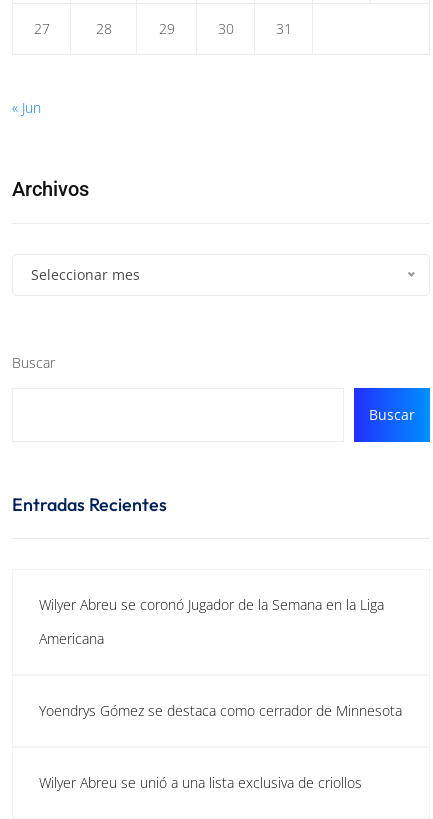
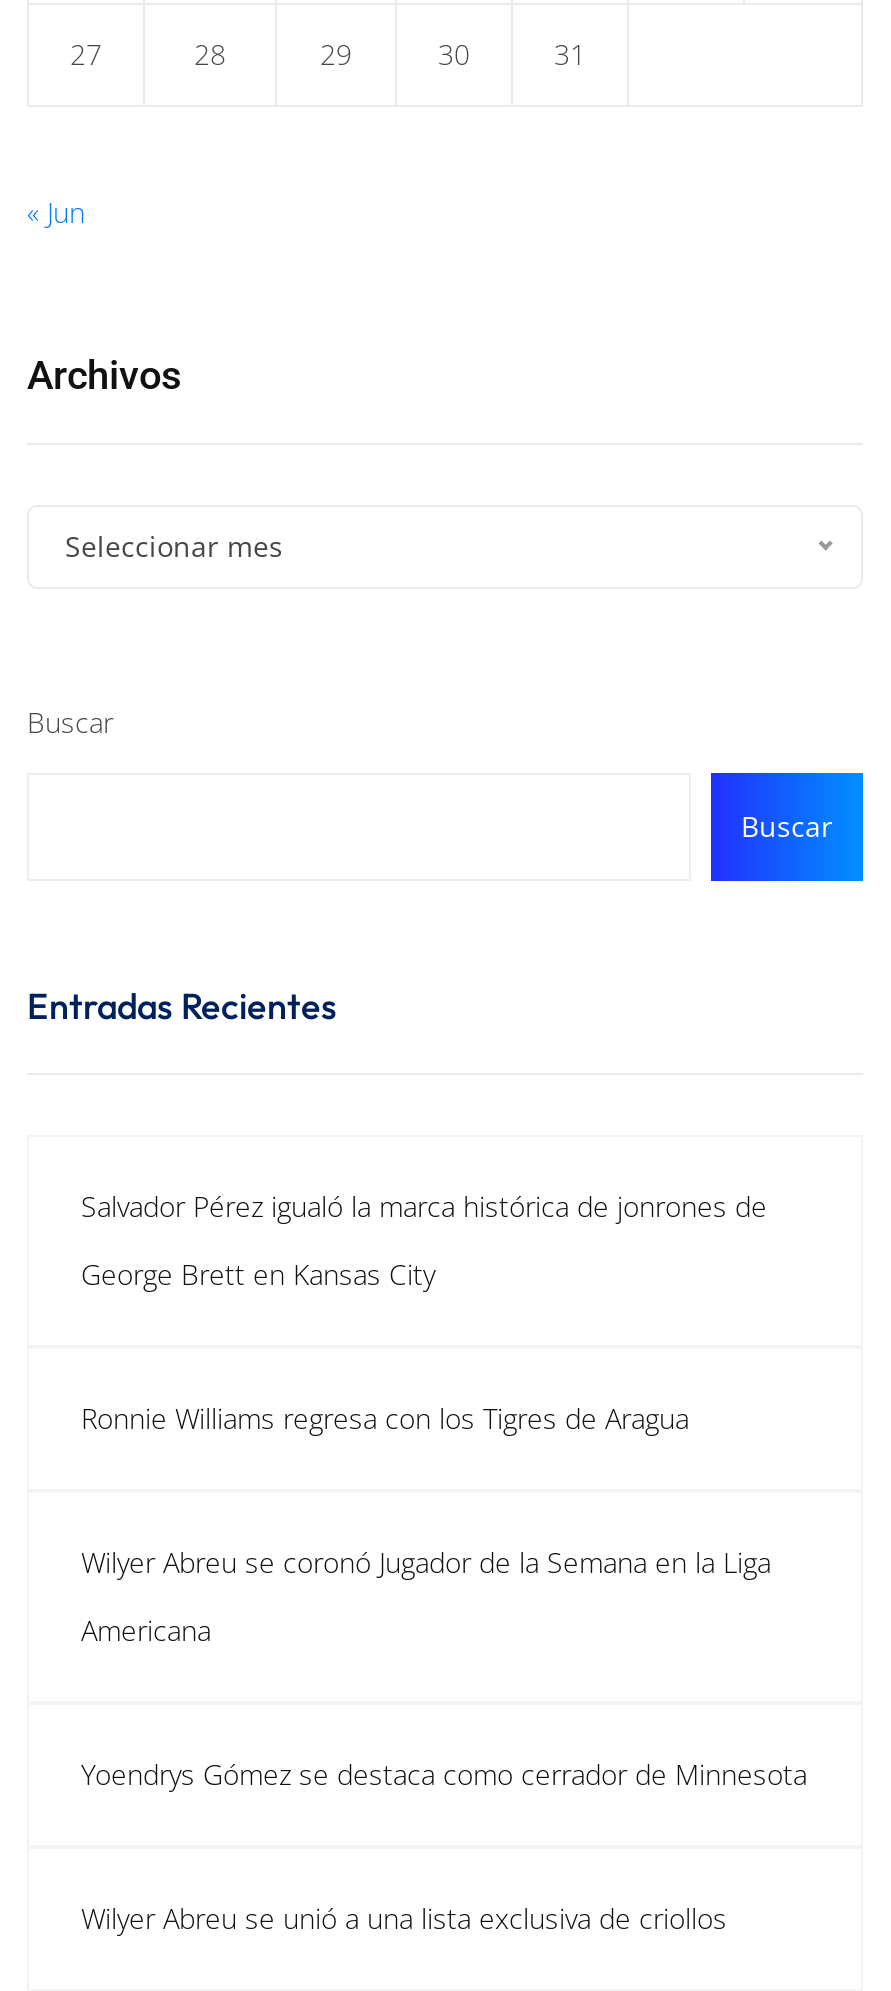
+ Salvador Pérez igualó la marca histórica de jonrones de
+ George Brett en Kansas City

+ Ronnie Williams regresa con los Tigres de Aragua
